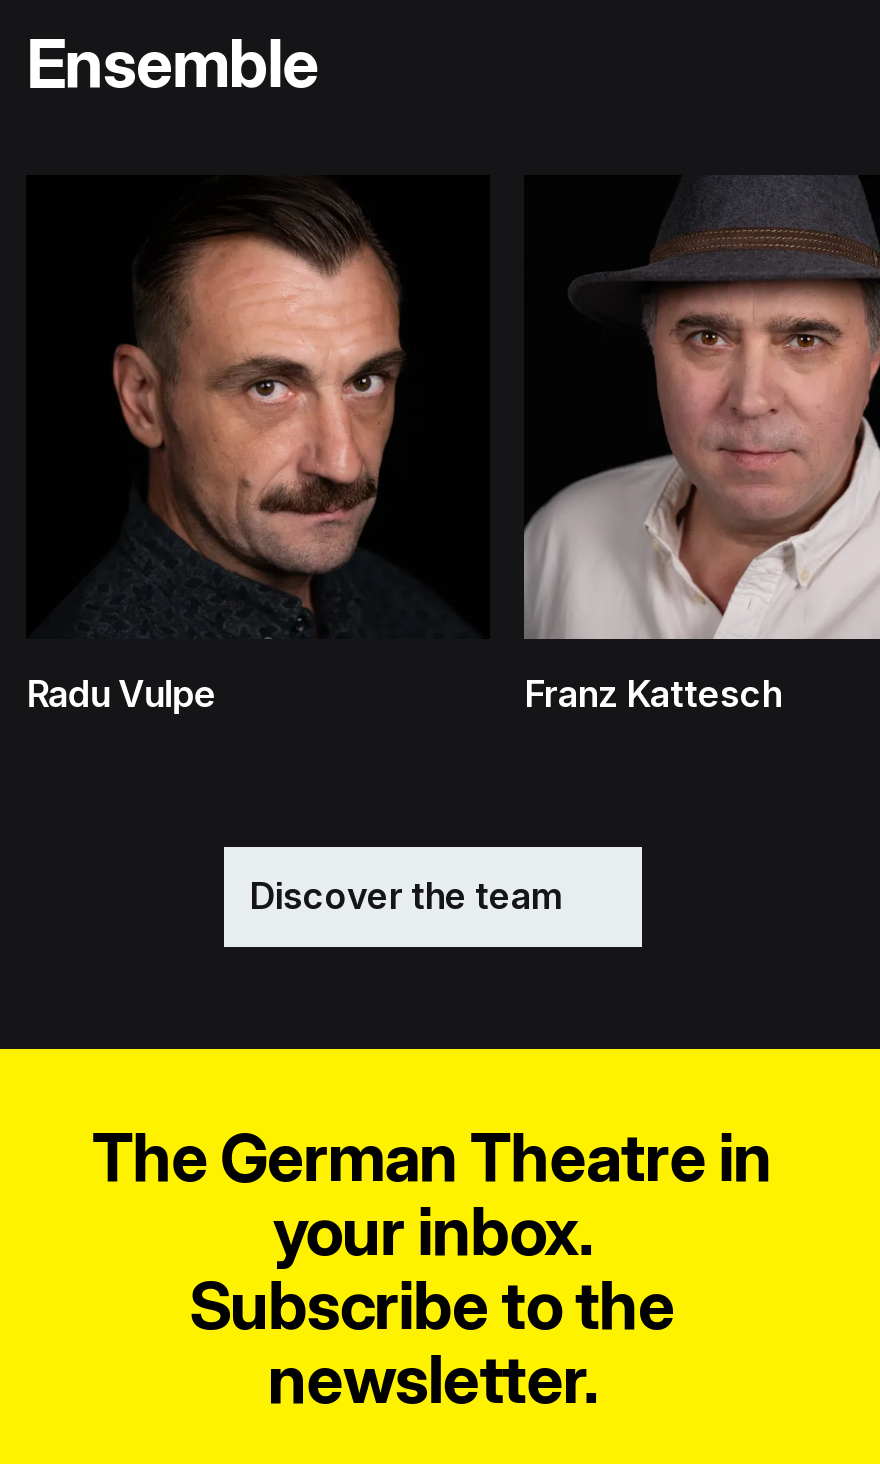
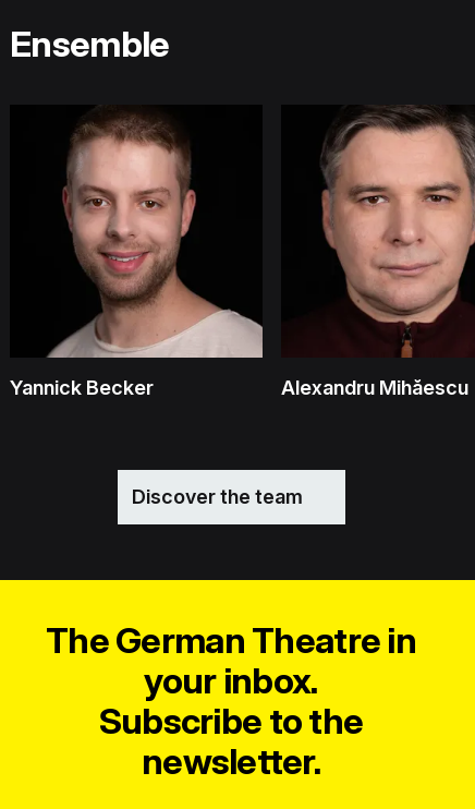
- [image]
- Radu Vulpe
- Franz Kattesch
+ [image]
+ Yannick Becker
+ Alexandru Mihăescu

- [image]
+ [image]
